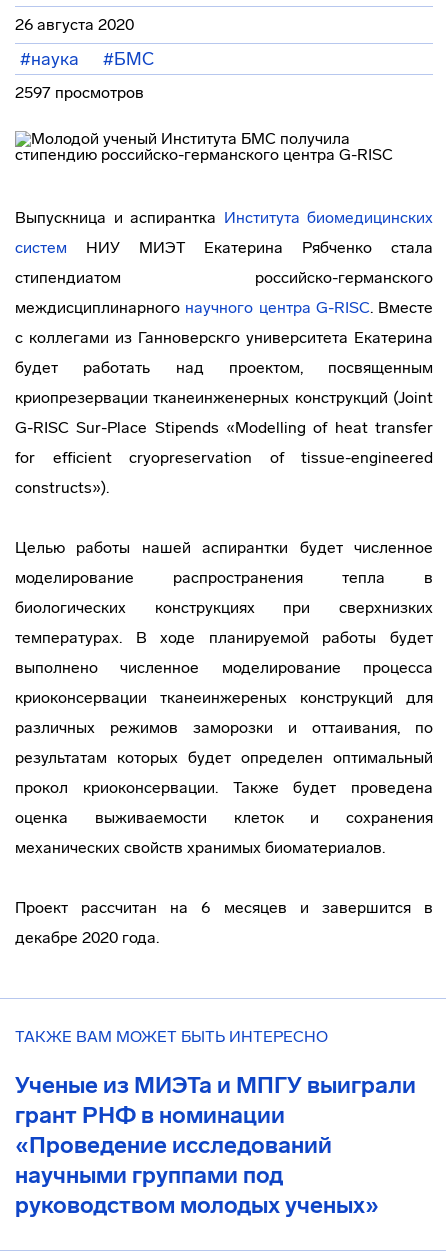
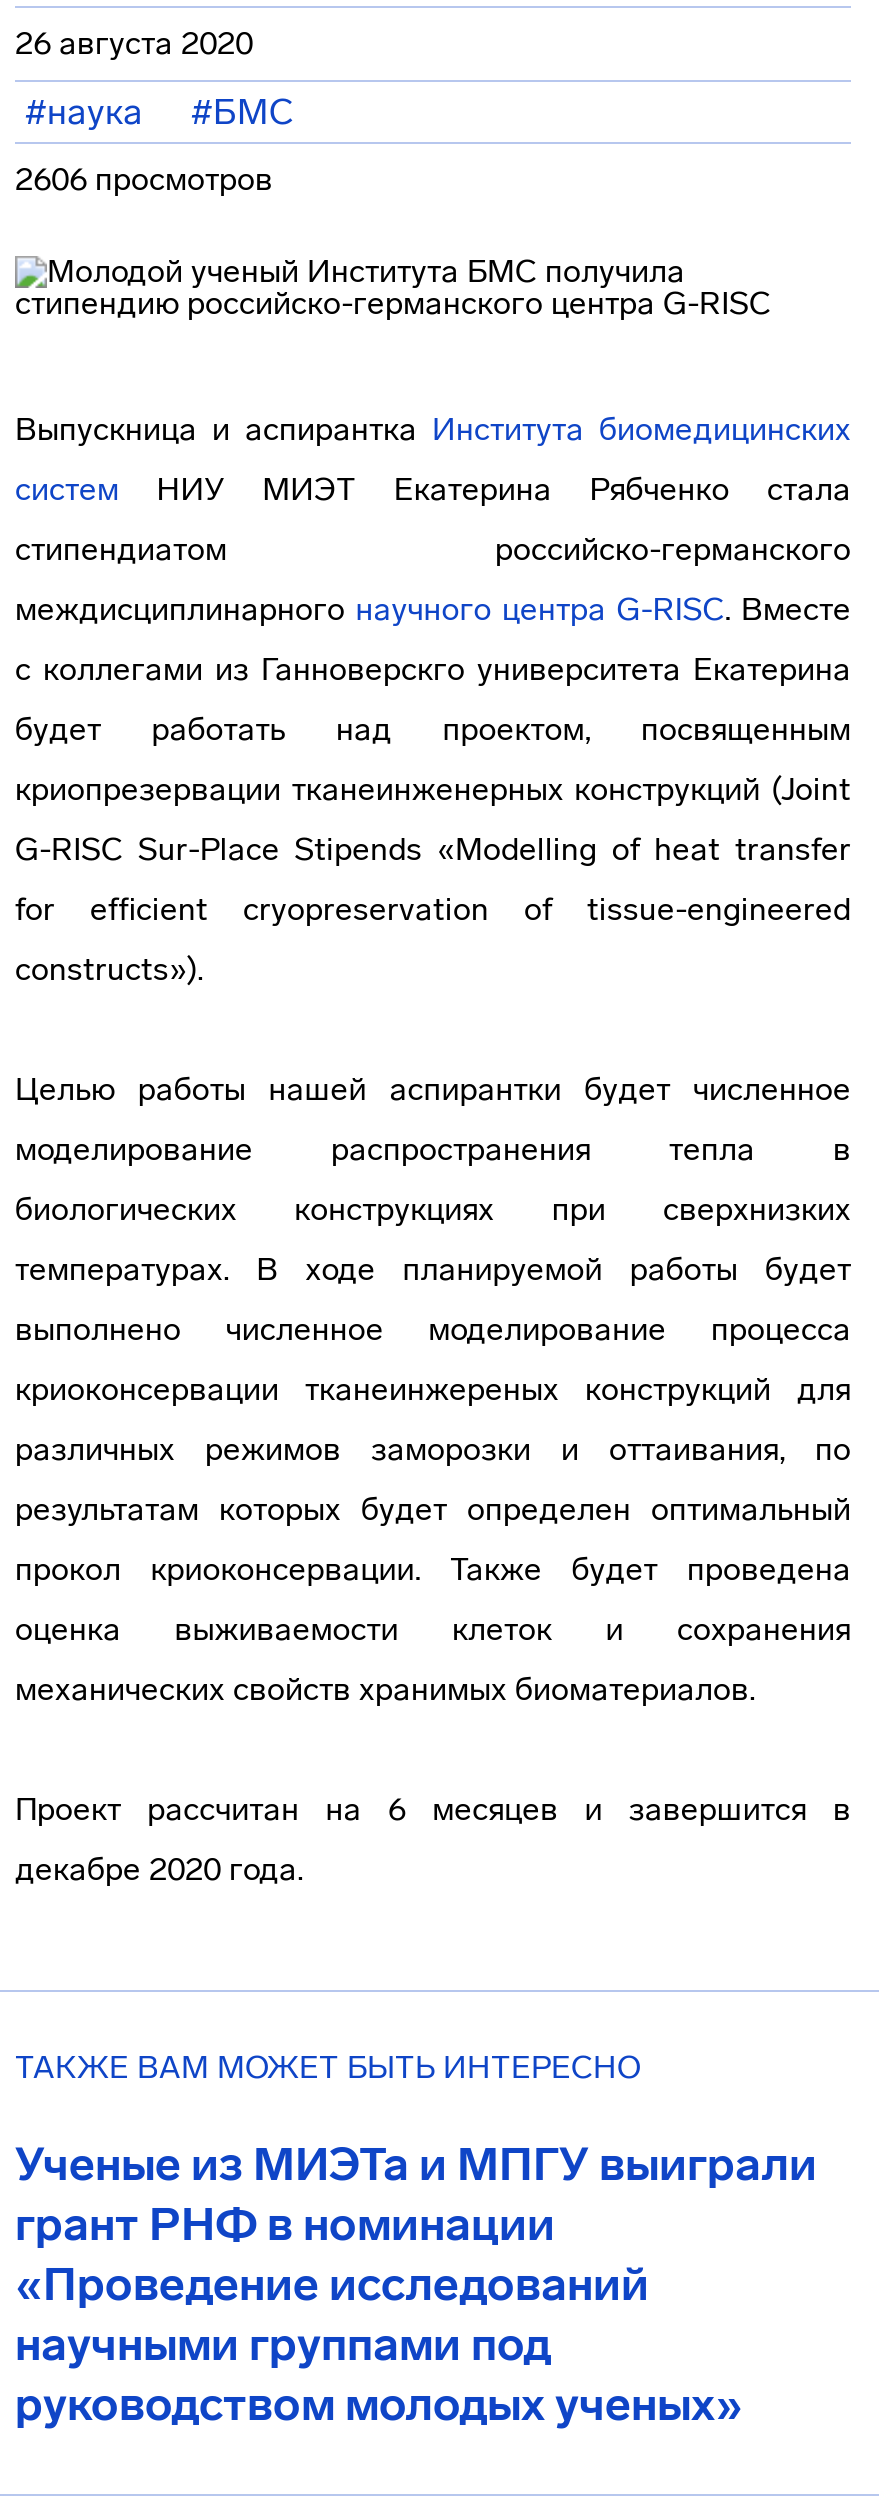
- 2597 просмотров
+ 2606 просмотров
